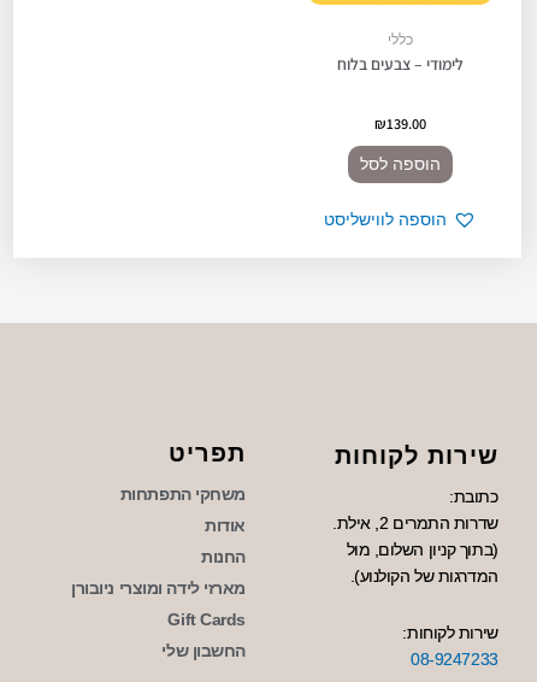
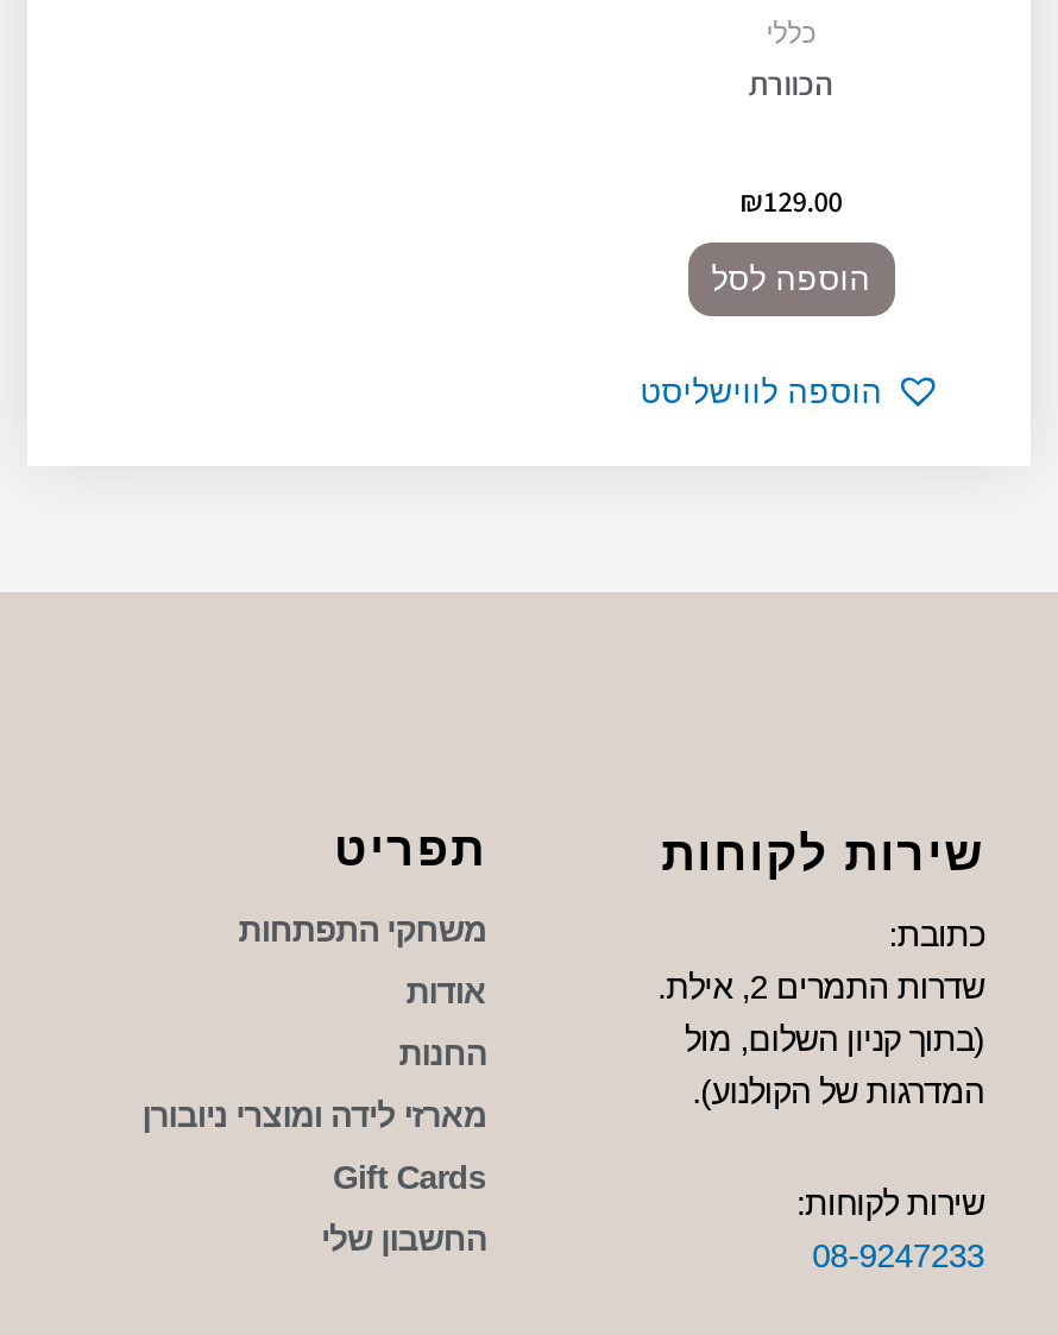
- לימודי – צבעים בלוח
+ הכוורת

- ₪139.00
+ ₪129.00
